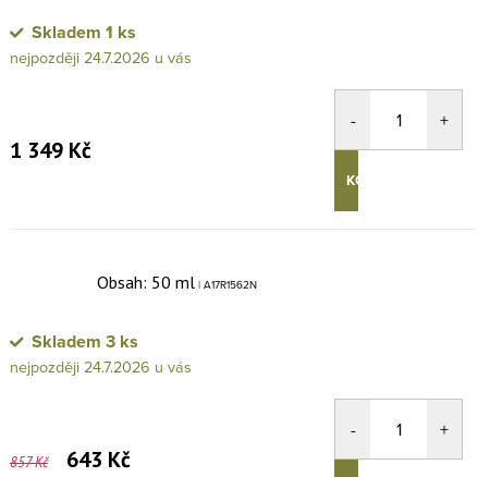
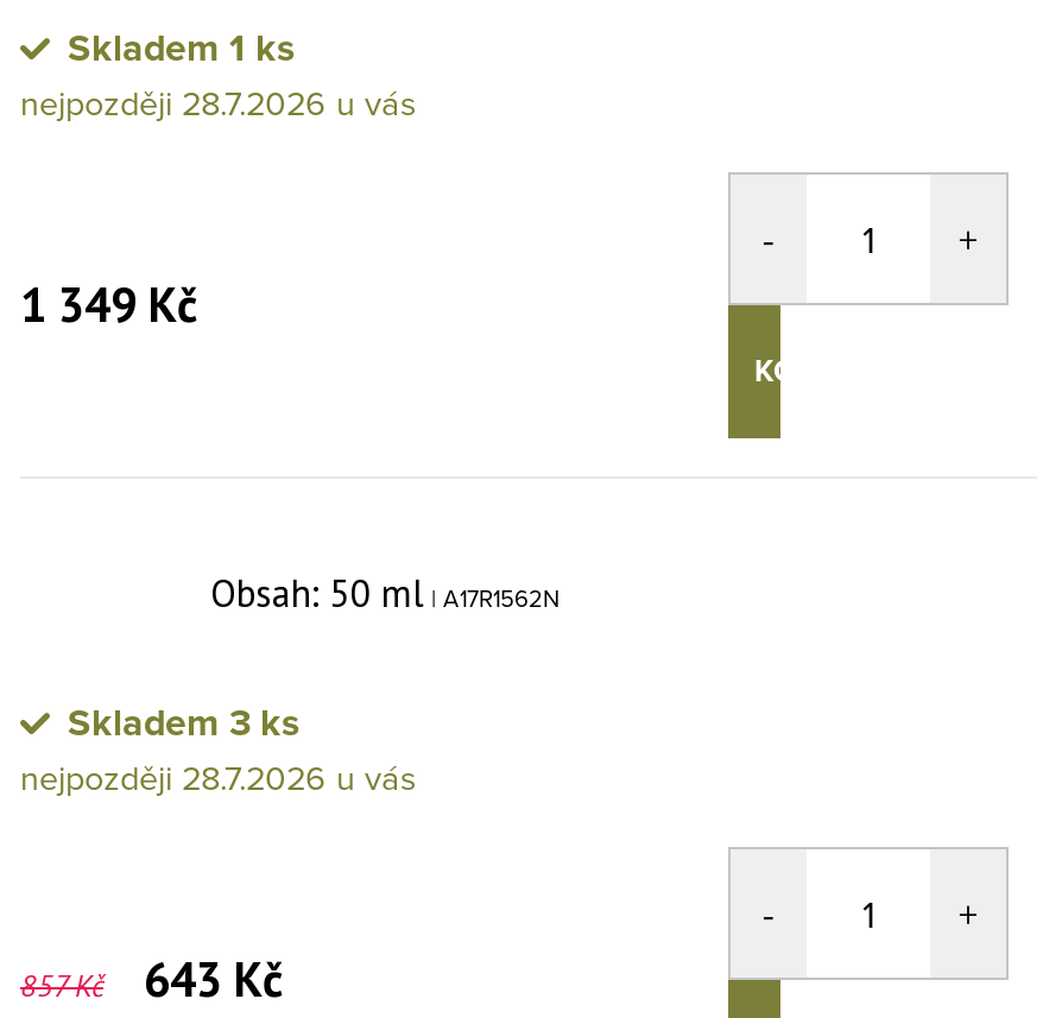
- 24.7.2026
+ 28.7.2026

- 24.7.2026
+ 28.7.2026
